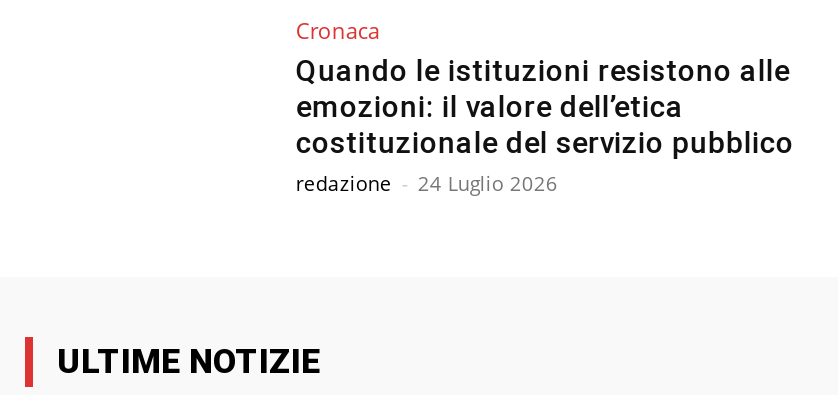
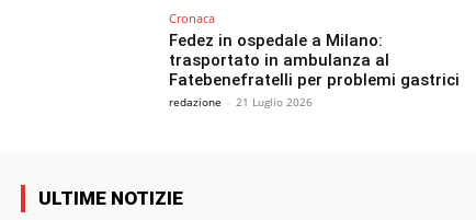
- Quando le istituzioni resistono alle
- emozioni: il valore dell’etica
- costituzionale del servizio pubblico
- redazione - 24 Luglio 2026
+ Fedez in ospedale a Milano:
+ trasportato in ambulanza al
+ Fatebenefratelli per problemi gastrici
+ redazione - 21 Luglio 2026
